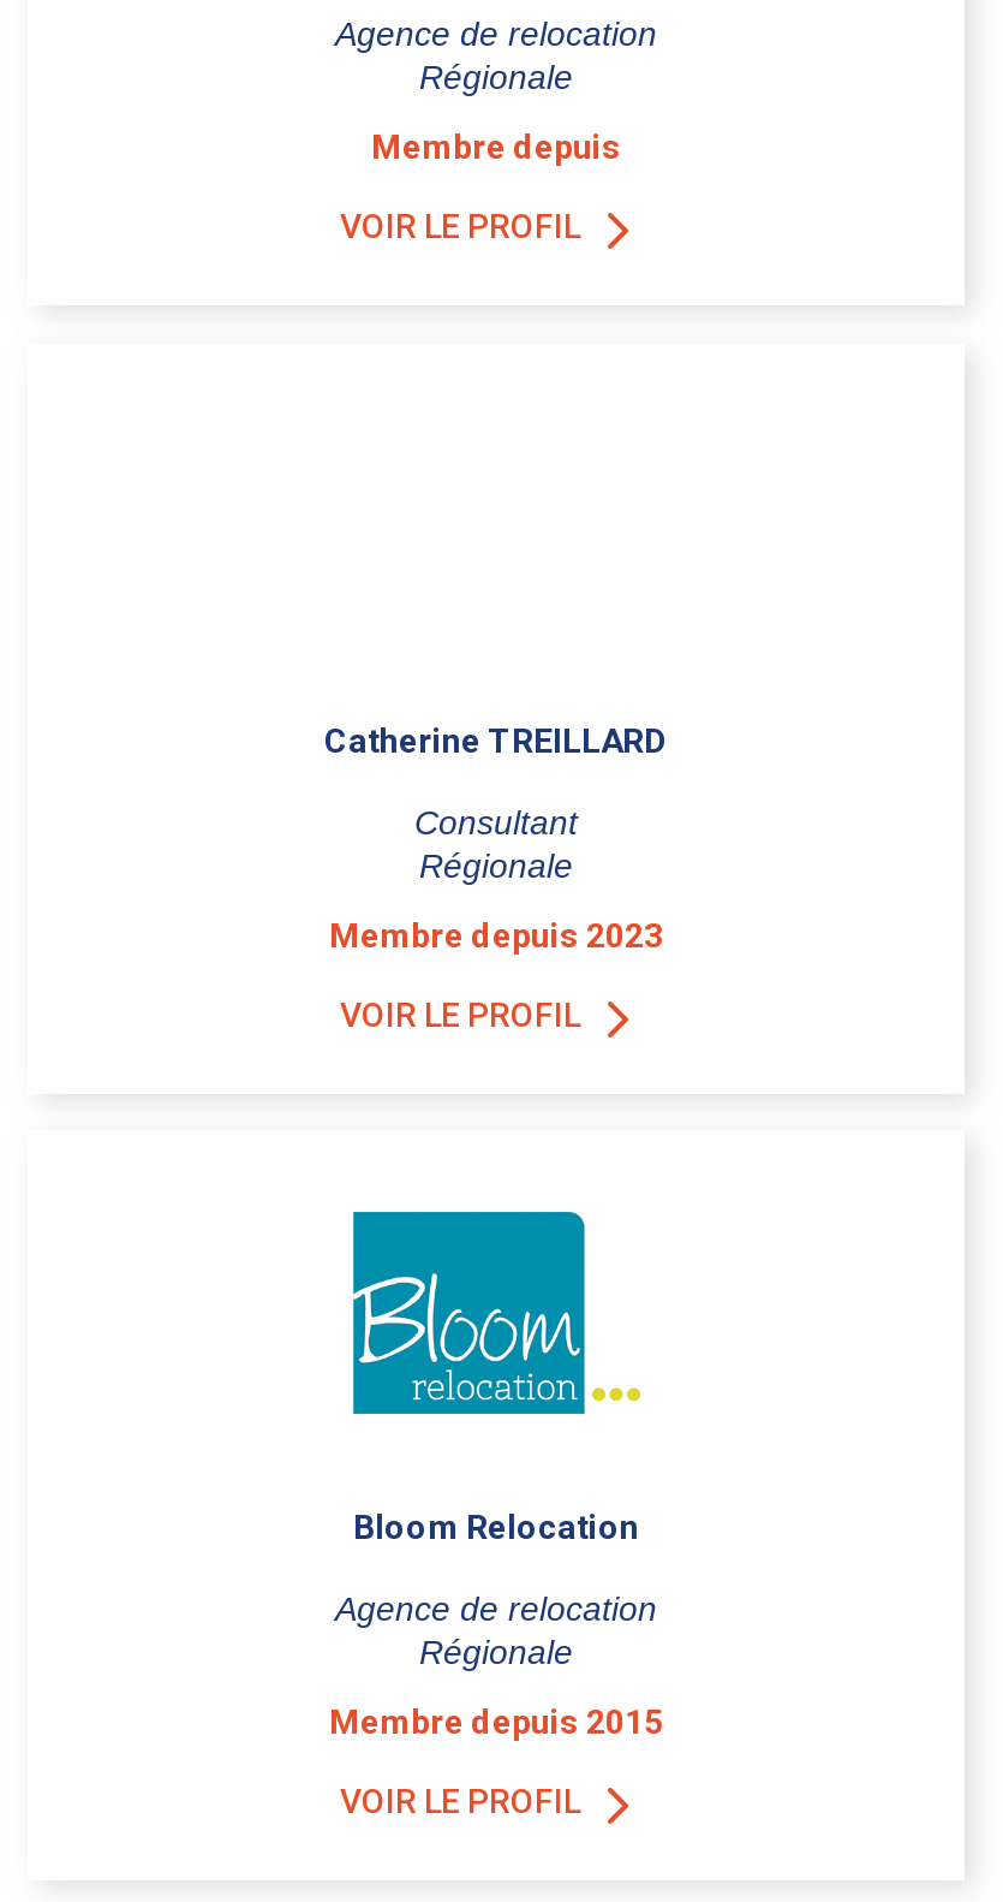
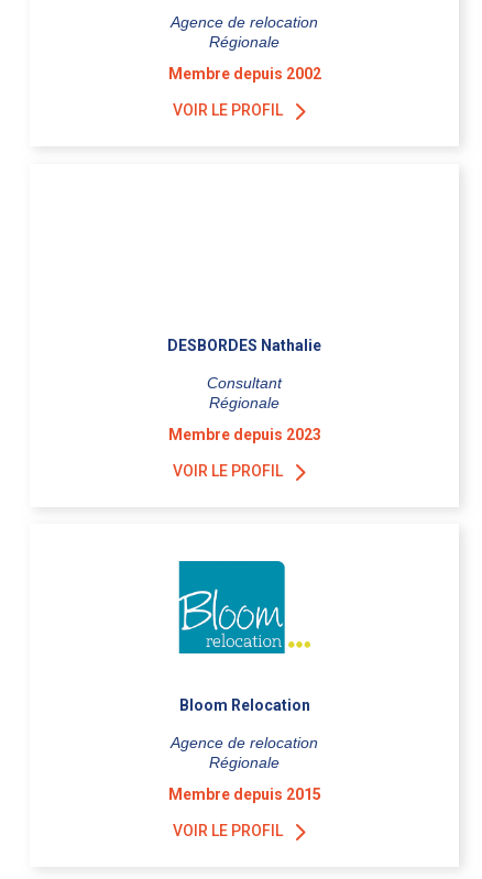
- Membre depuis
+ Membre depuis 2002

- Catherine TREILLARD
+ DESBORDES Nathalie
